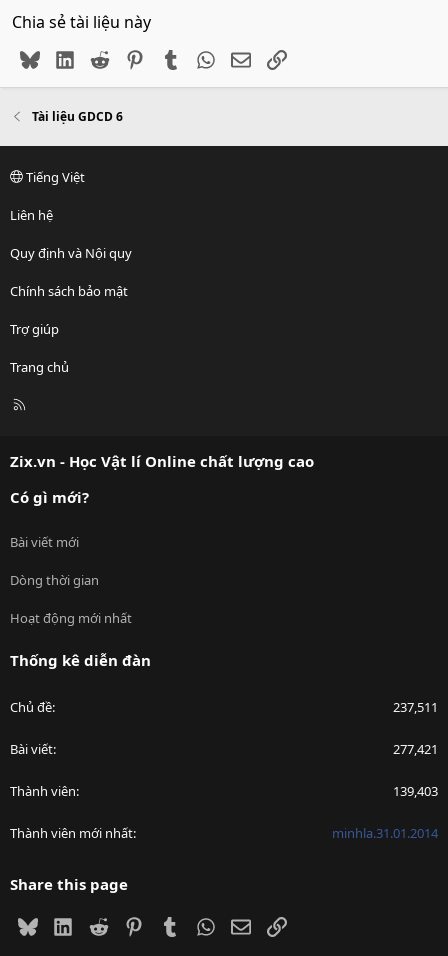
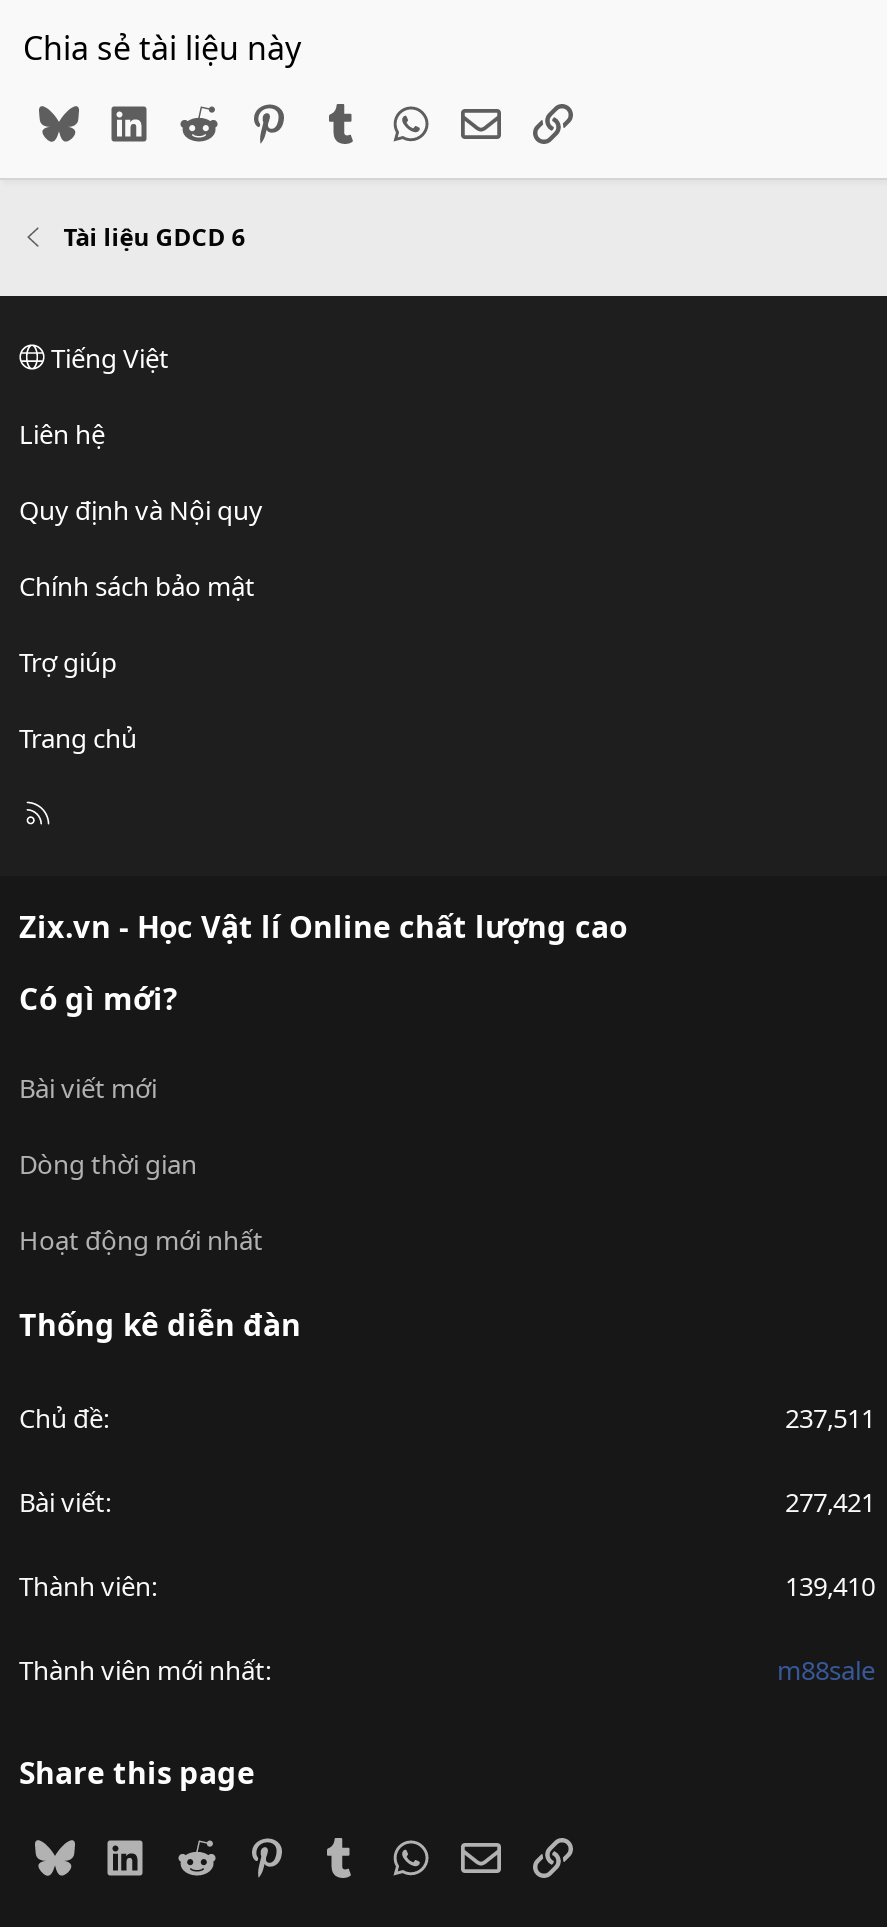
- 139,403
+ 139,410

- minhla.31.01.2014
+ m88sale
